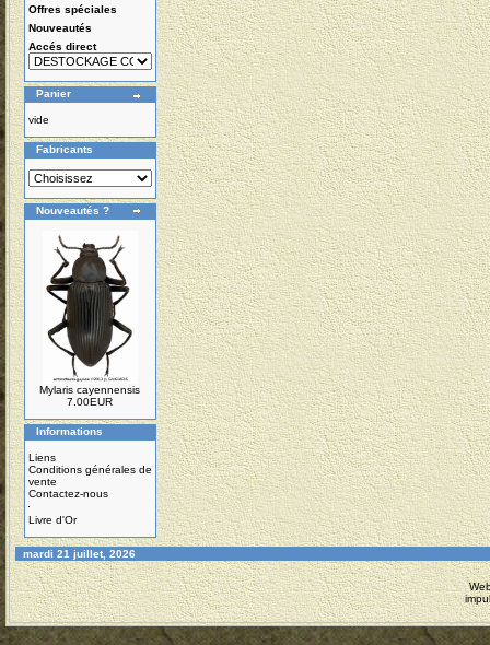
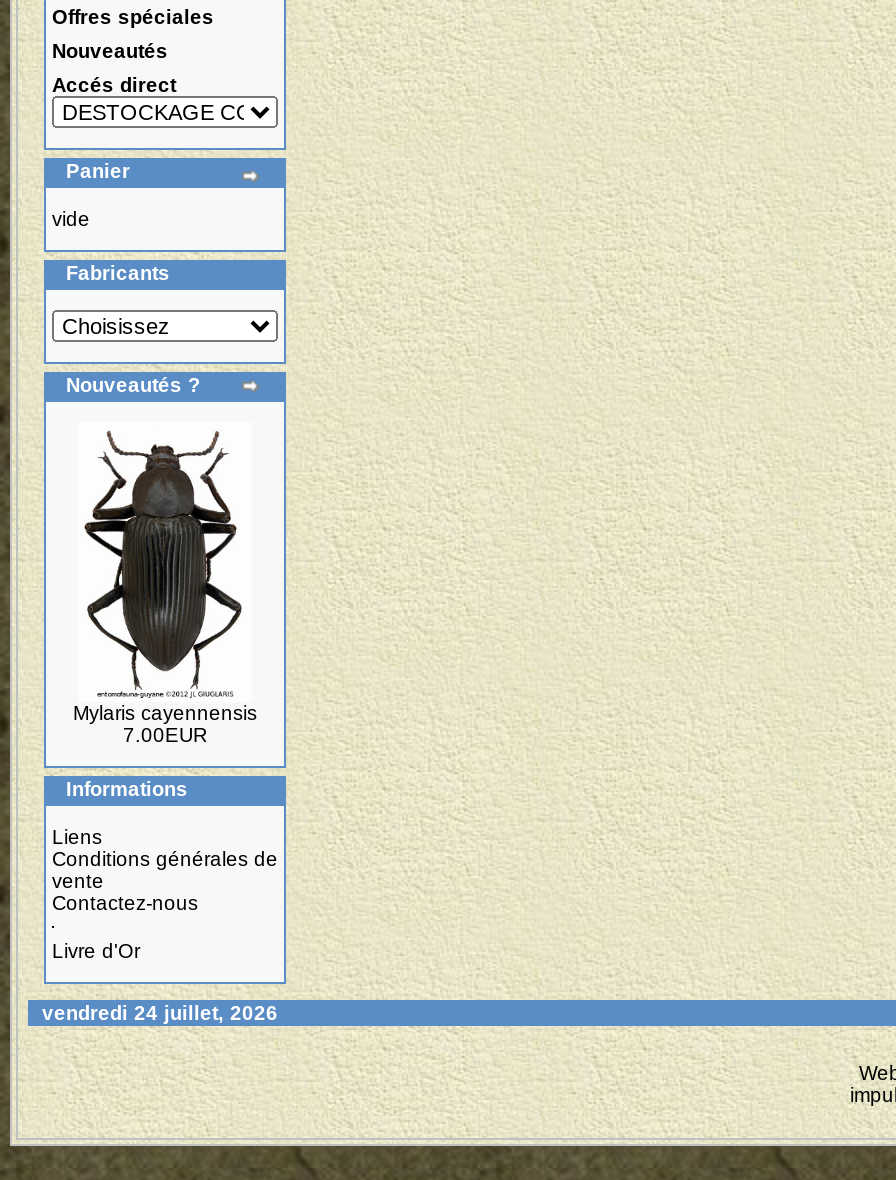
- mardi 21 juillet, 2026
+ vendredi 24 juillet, 2026
